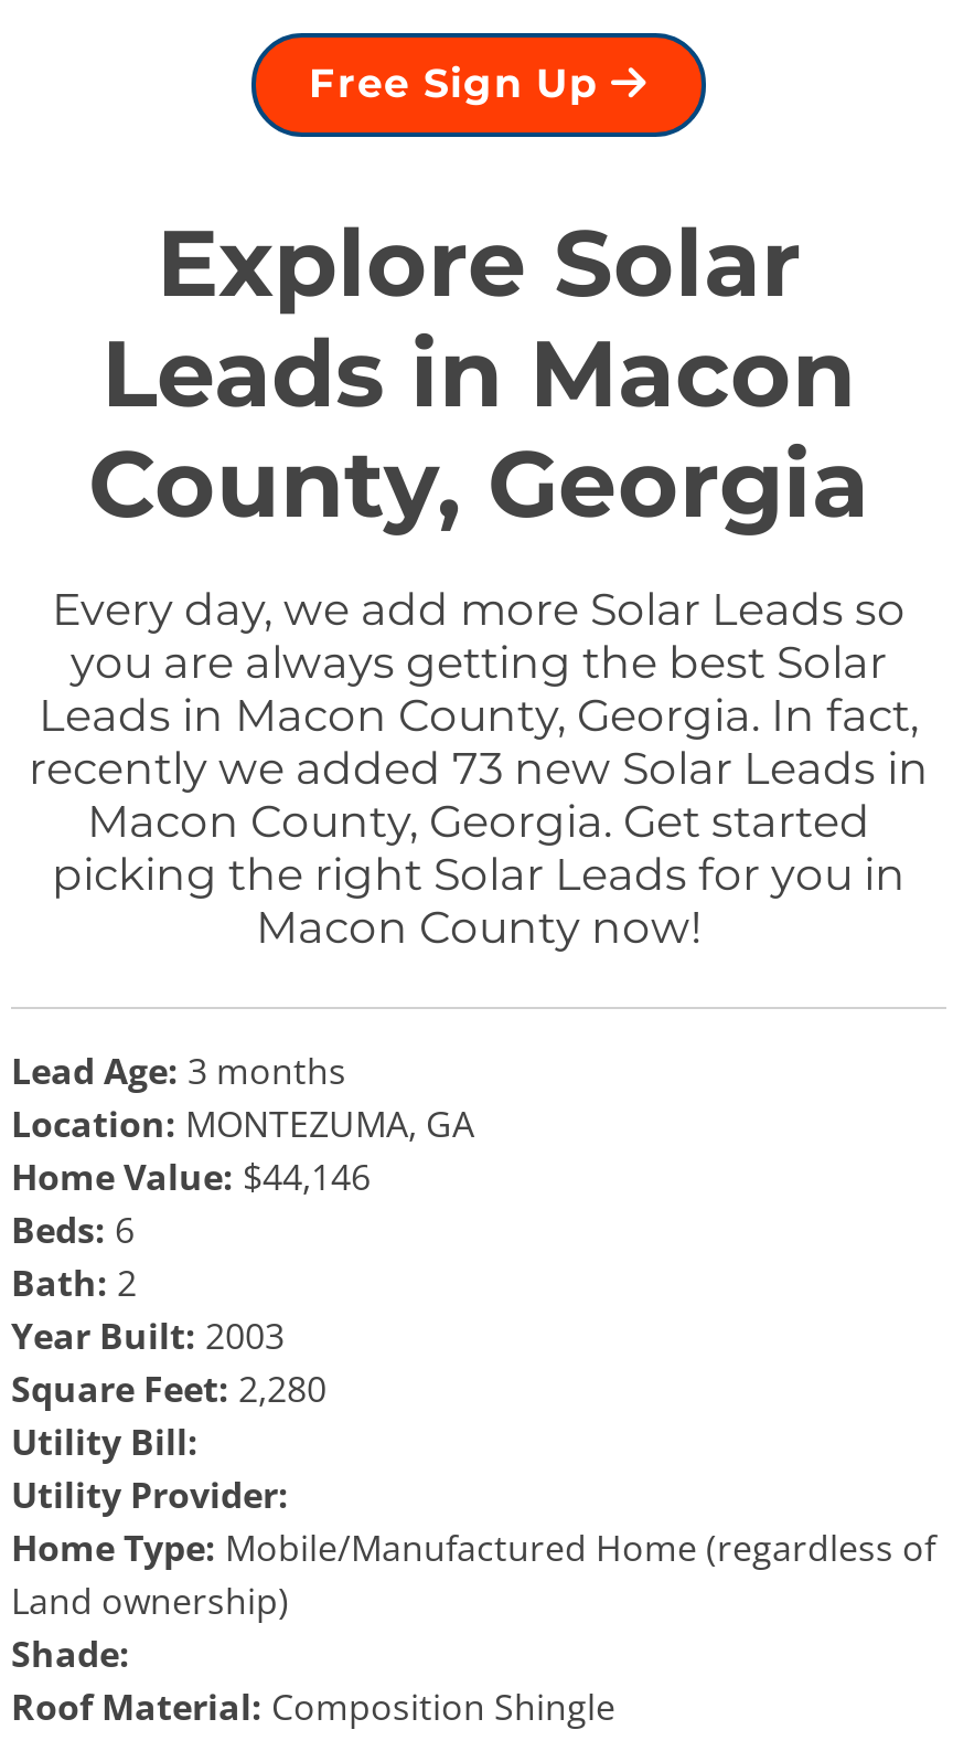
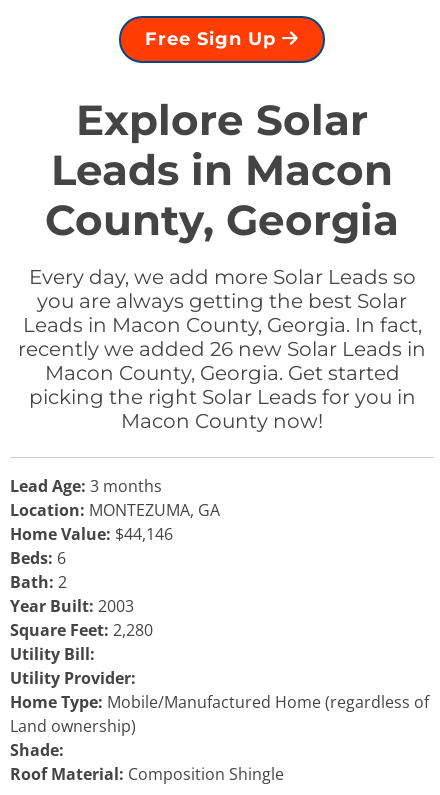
- recently we added 73 new Solar Leads in
+ recently we added 26 new Solar Leads in
